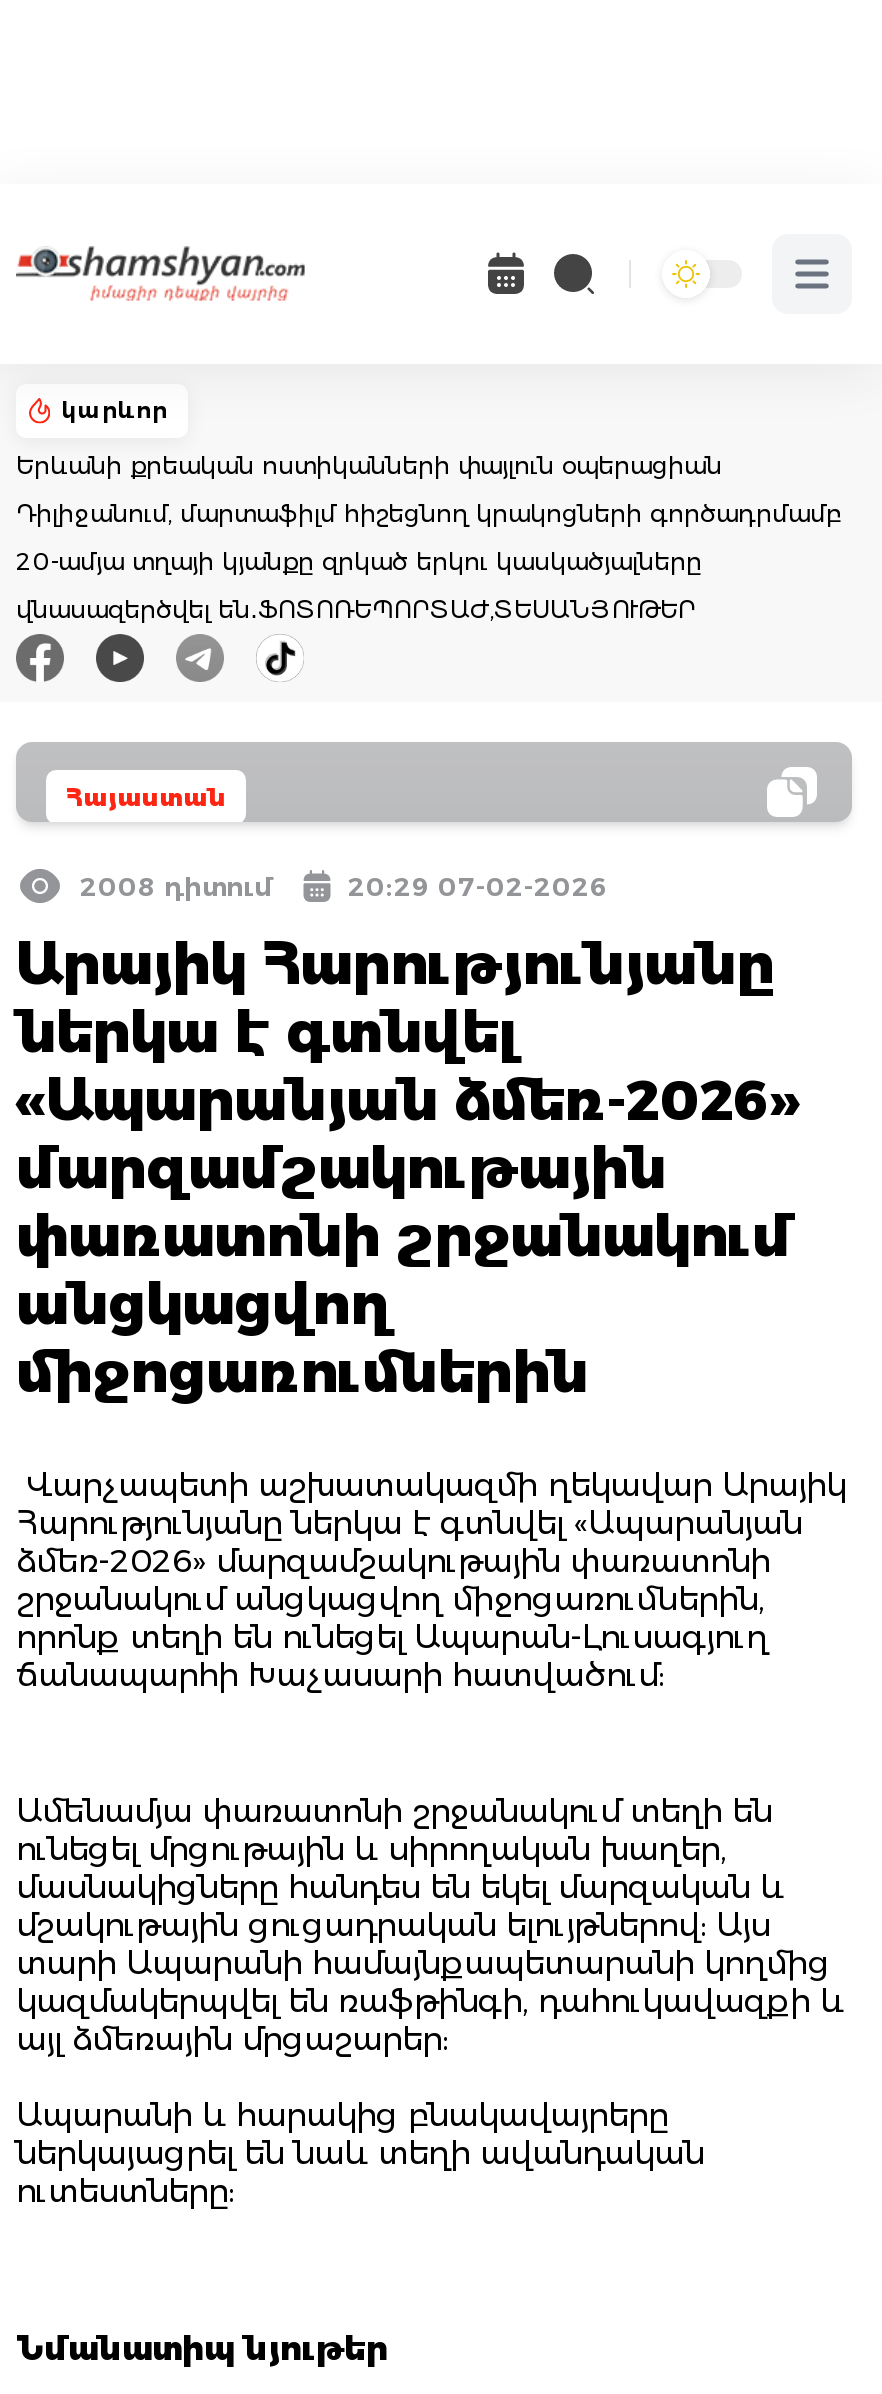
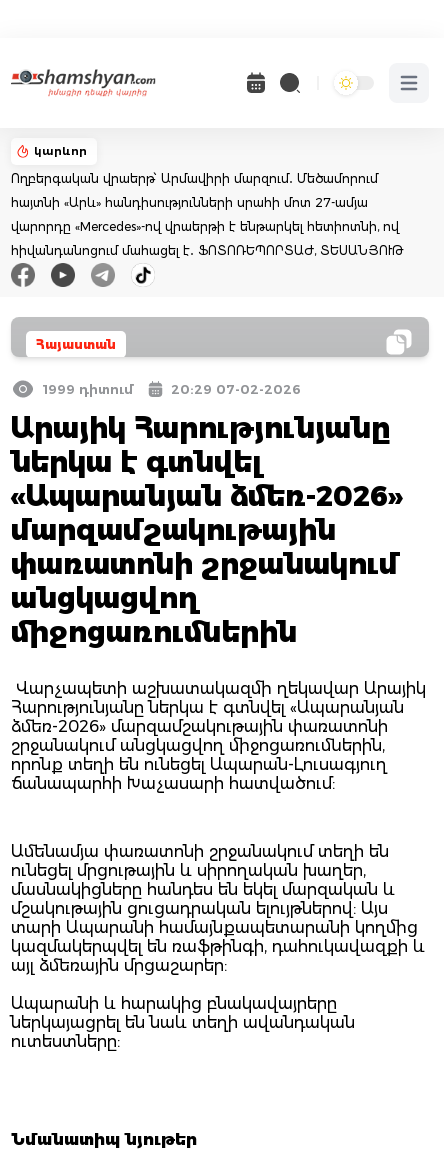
- Երևանի քրեական ոստիկանների փայլուն օպերացիան
+ Ողբերգական վրաերթ՝ Արմավիրի մարզում․ Մեծամորում

- Դիլիջանում, մարտաֆիլմ հիշեցնող կրակոցների գործադրմամբ
+ հայտնի «Արև» հանդիսությունների սրահի մոտ 27-ամյա

- 20-ամյա տղայի կյանքը զրկած երկու կասկածյալները
+ վարորդը «Mercedes»-ով վրաերթի է ենթարկել հետիոտնի, ով

- վնասազերծվել են․ՖՈՏՈՌԵՊՈՐՏԱԺ,ՏԵՍԱՆՅՈՒԹԵՐ
+ հիվանդանոցում մահացել է․ ՖՈՏՈՌԵՊՈՐՏԱԺ, ՏԵՍԱՆՅՈՒԹ

- 2008 դիտում
+ 1999 դիտում
